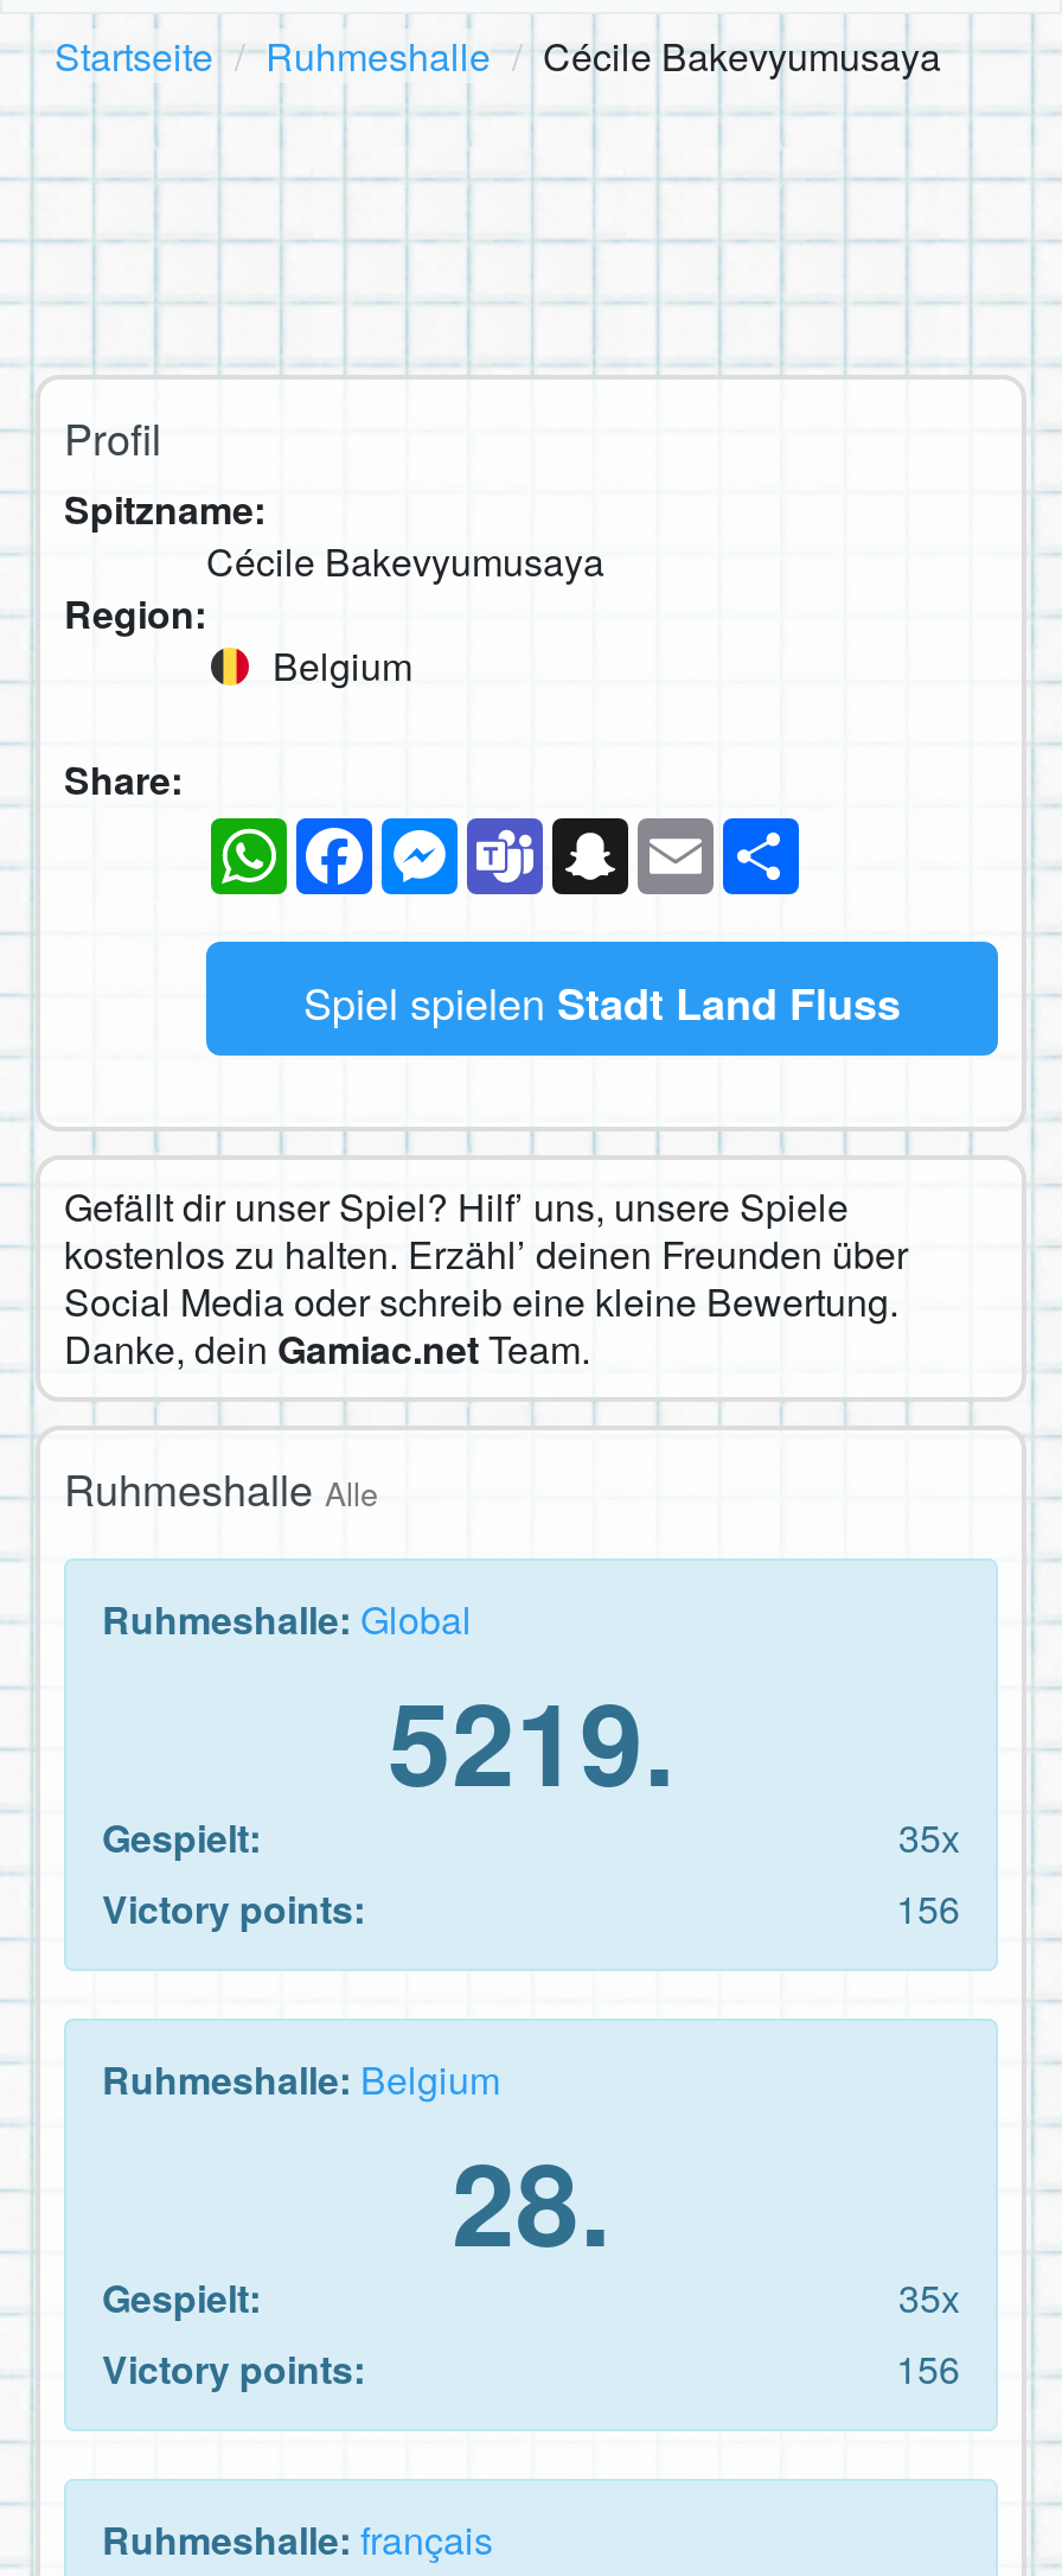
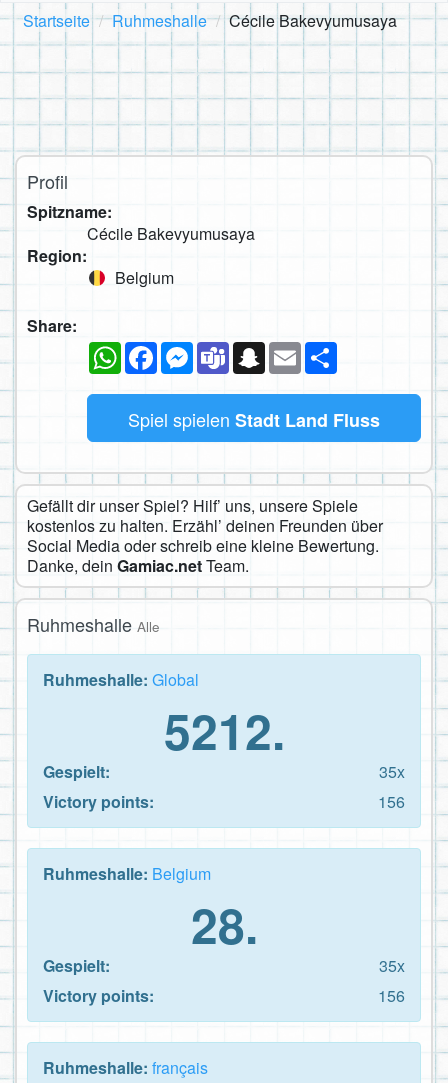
- 5219.
+ 5212.
